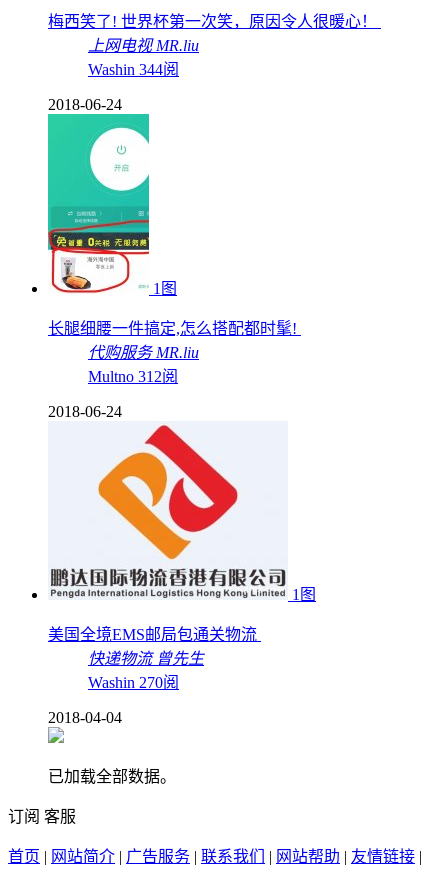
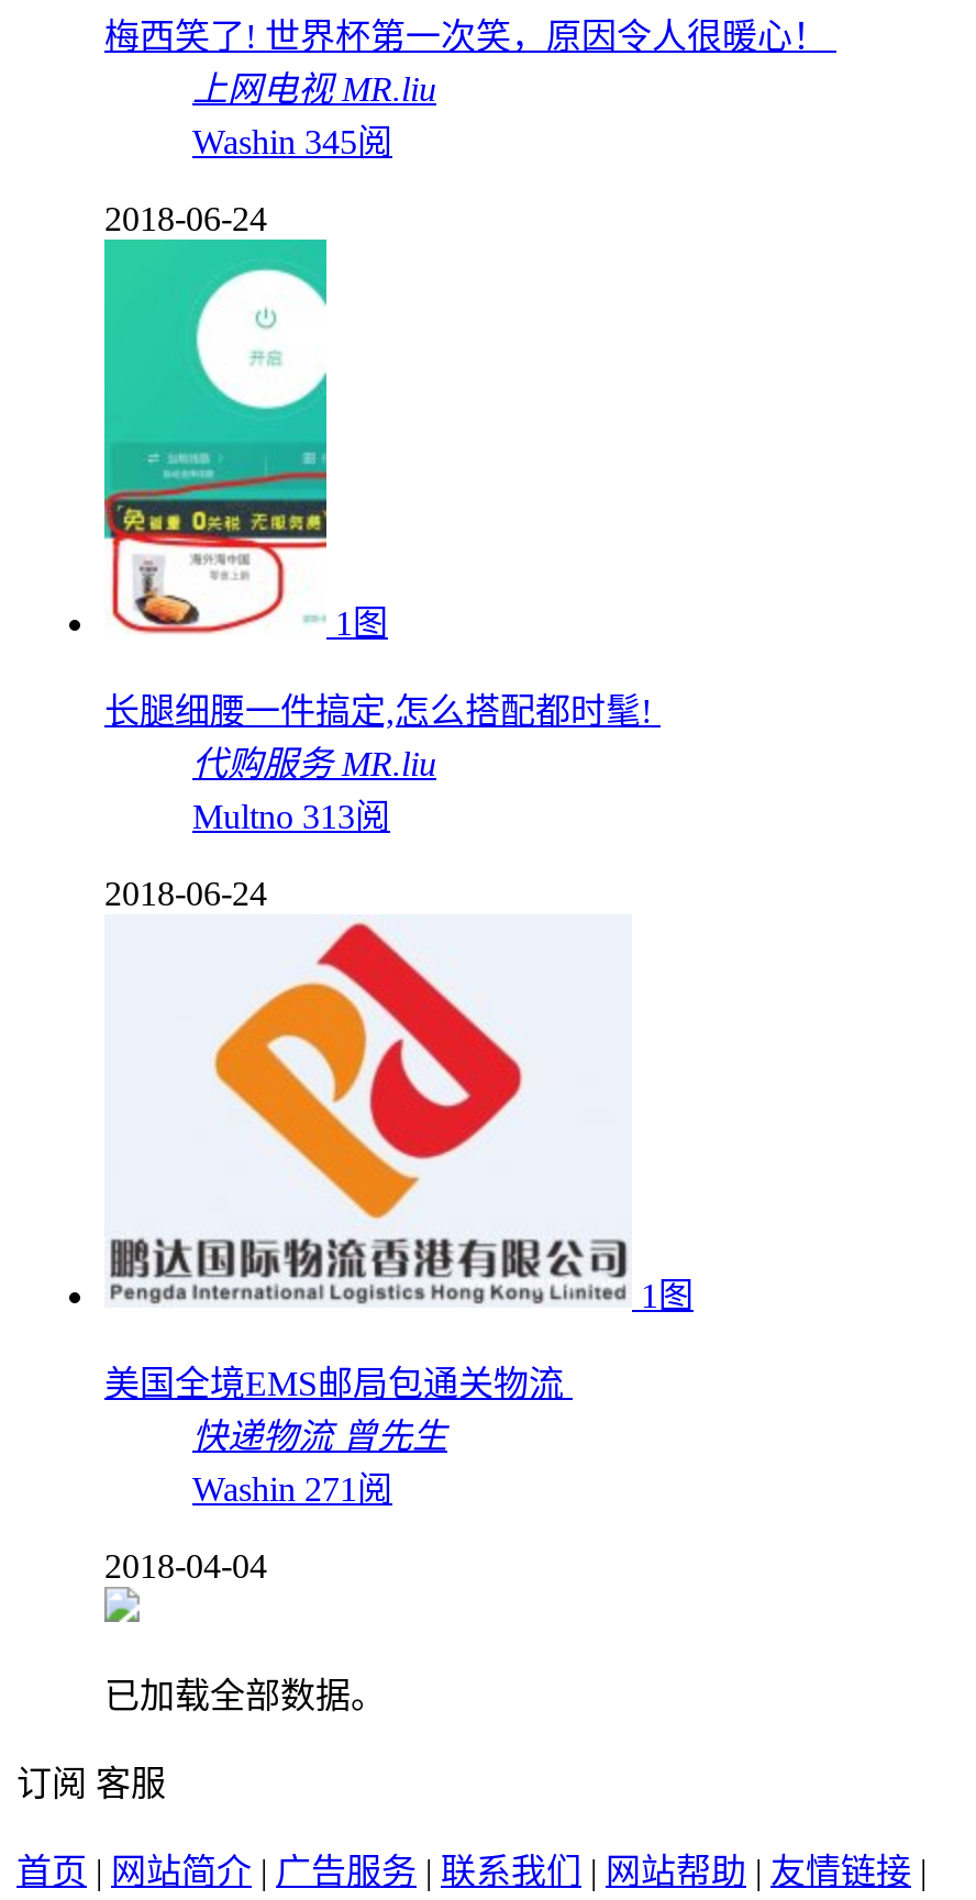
- Washin 344阅
+ Washin 345阅

- Multno 312阅
+ Multno 313阅

- Washin 270阅
+ Washin 271阅
